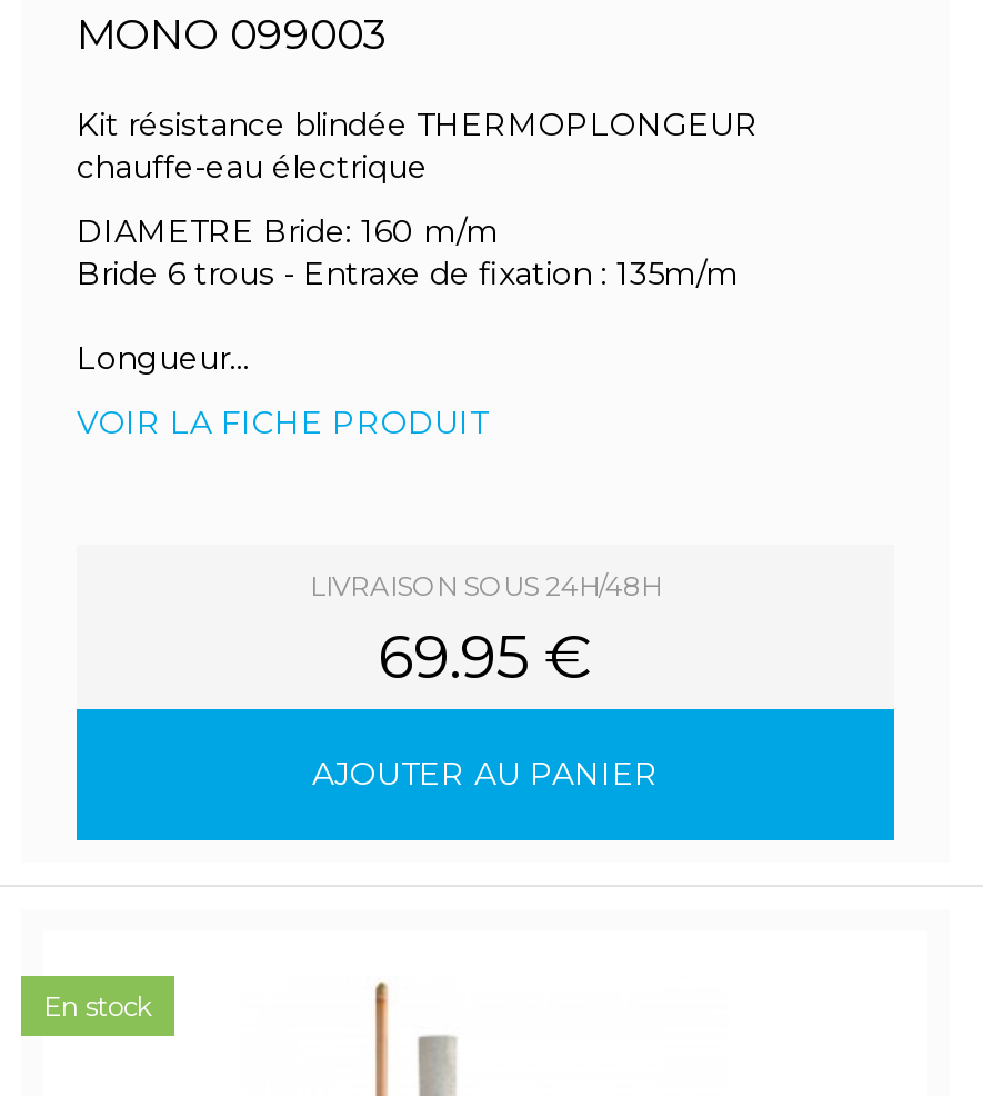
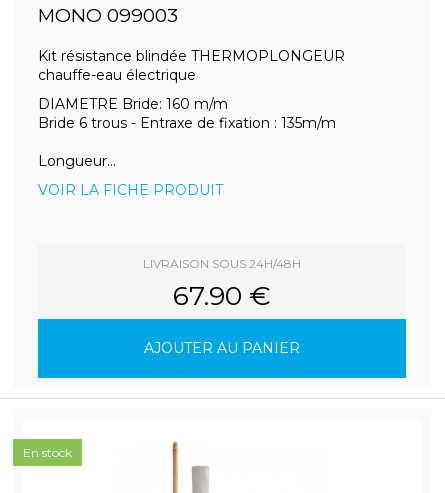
- 69.95 €
+ 67.90 €
